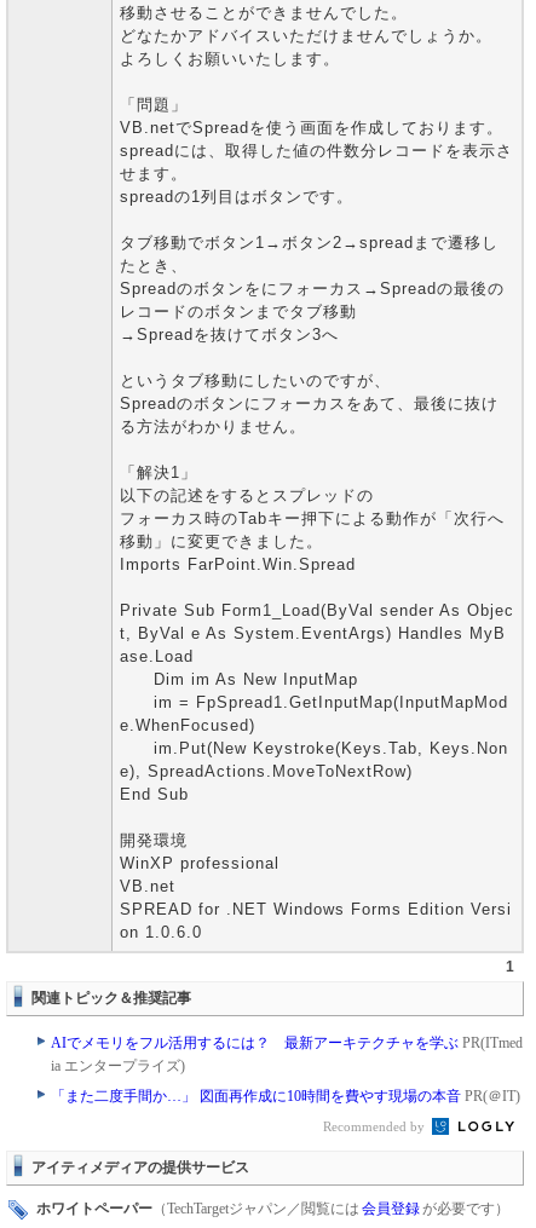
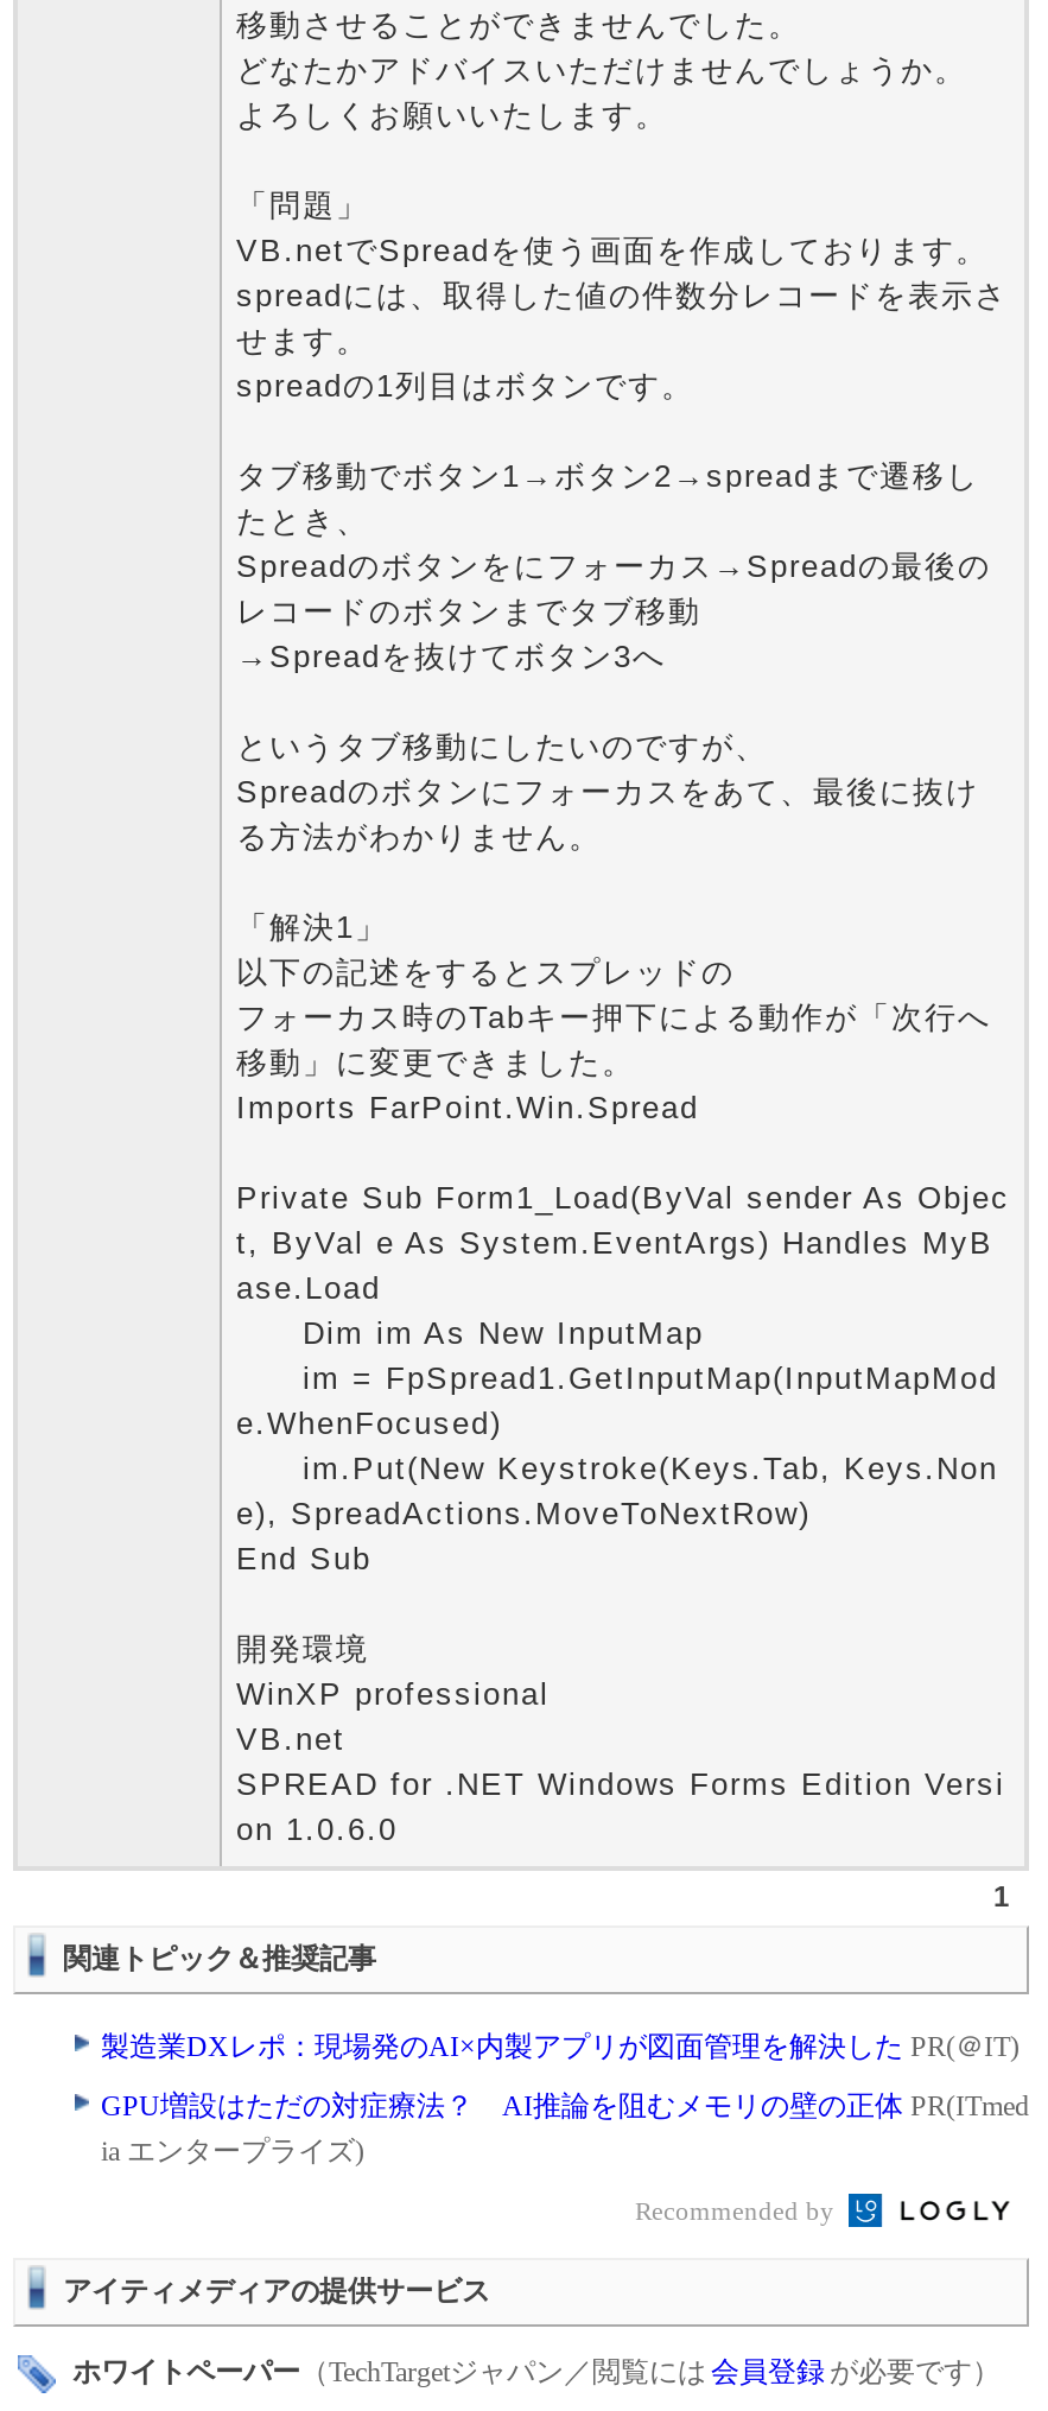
- AIでメモリをフル活用するには？ 最新アーキテクチャを学ぶPR(ITmed
+ 製造業DXレポ：現場発のAI×内製アプリが図面管理を解決したPR(＠IT)
+ GPU増設はただの対症療法？ AI推論を阻むメモリの壁の正体PR(ITmed

moved down: ia エンタープライズ)

- 「また二度手間か…」 図面再作成に10時間を費やす現場の本音PR(＠IT)
